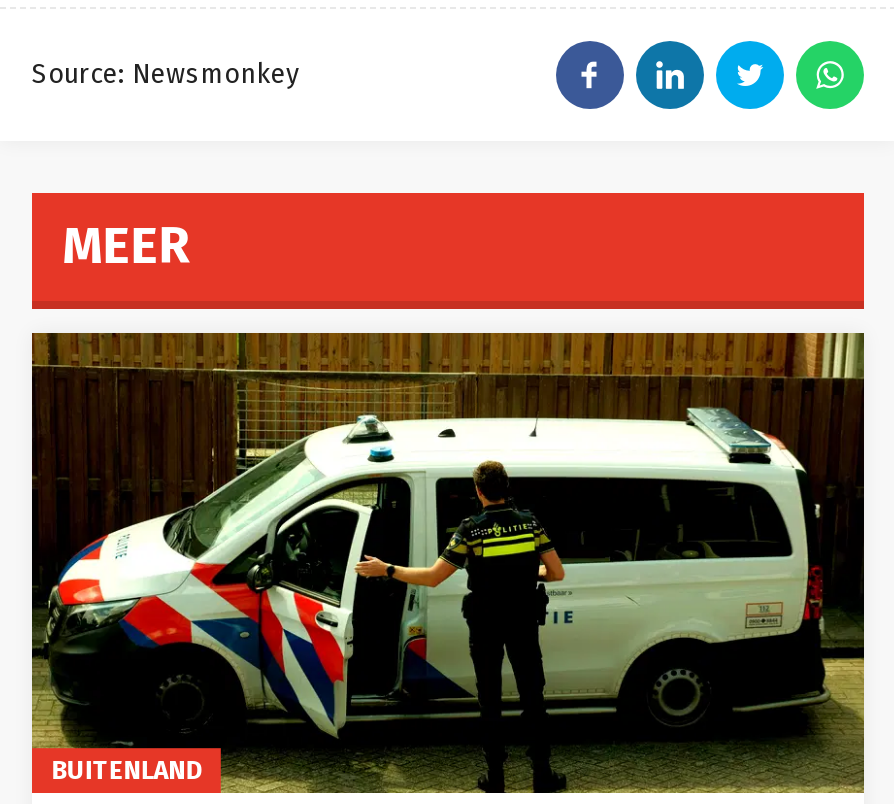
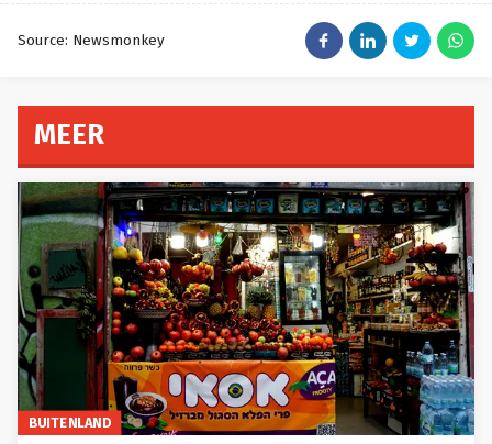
- [image]
+ [image]
